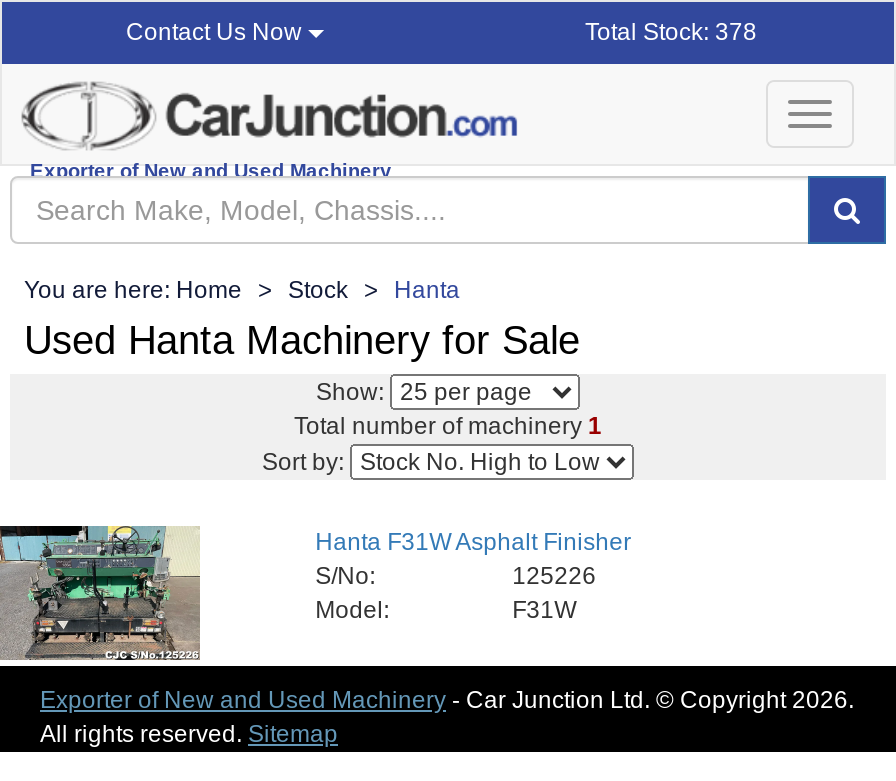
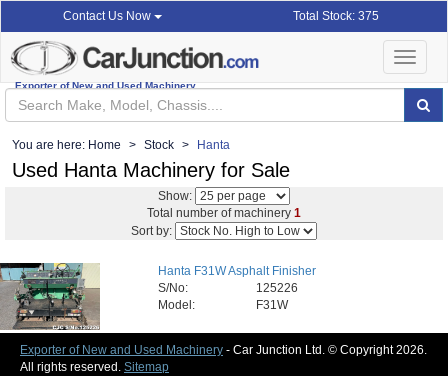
- Total Stock: 378
+ Total Stock: 375
